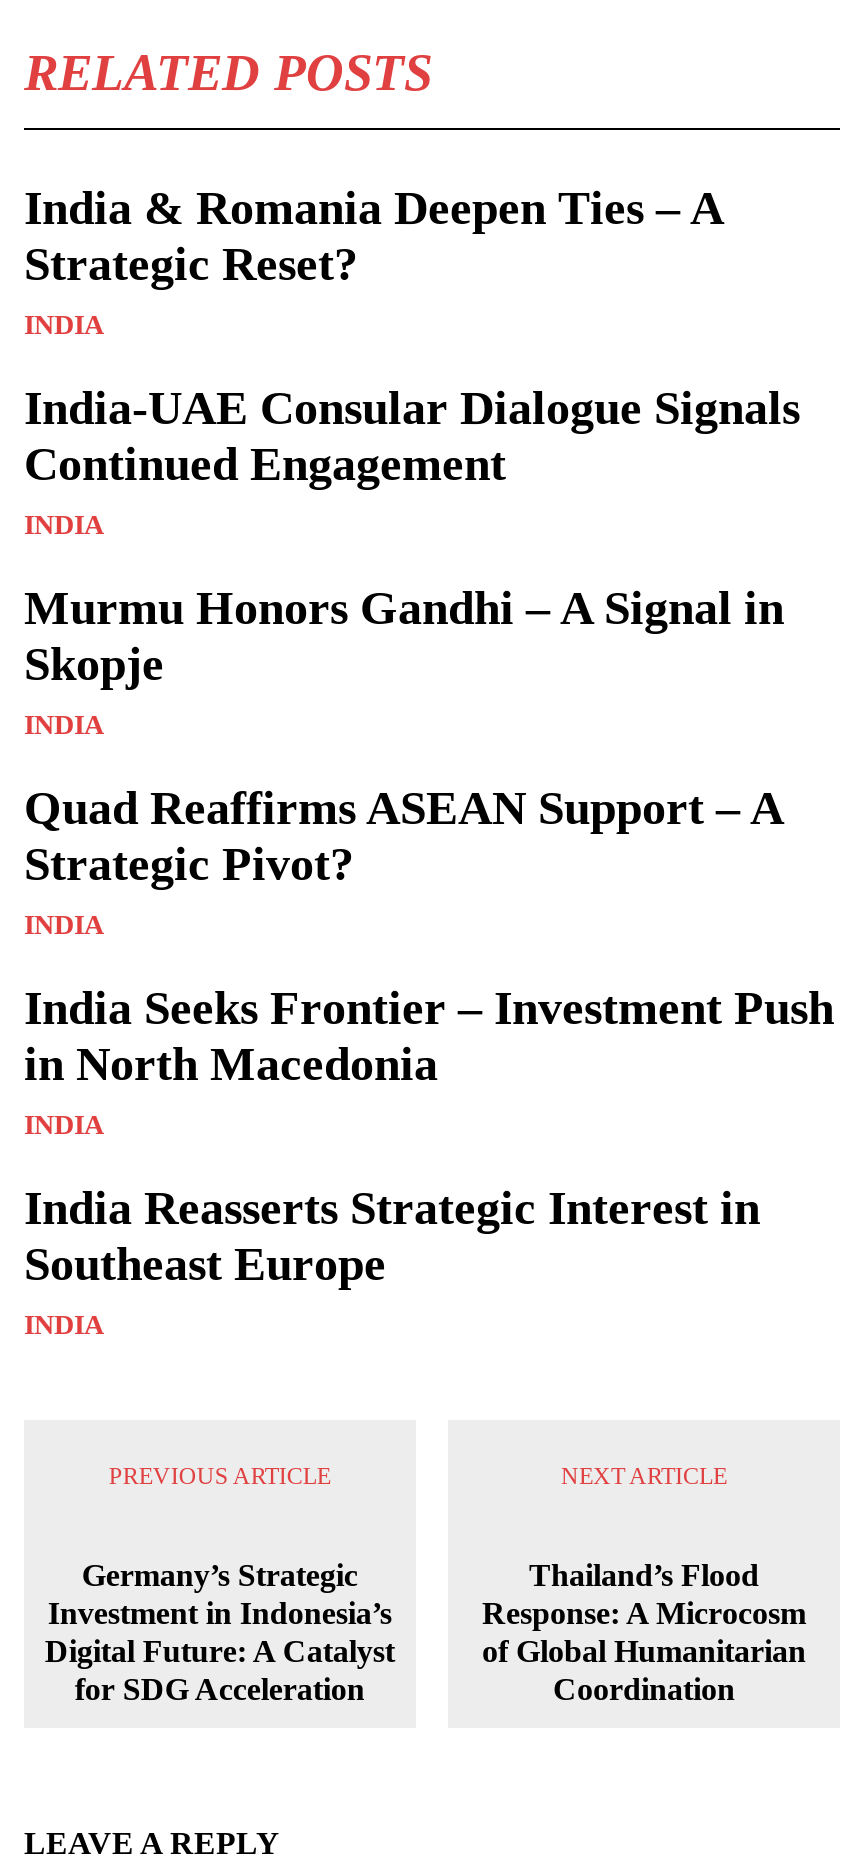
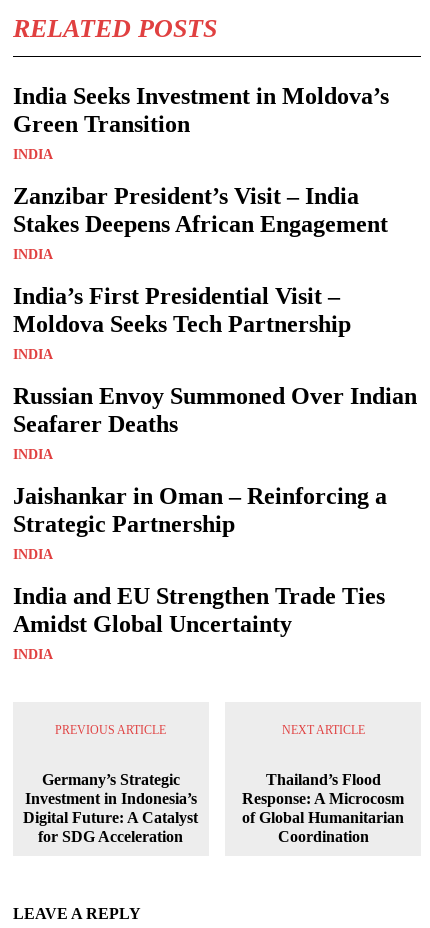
- India & Romania Deepen Ties – A
- Strategic Reset?
+ India Seeks Investment in Moldova’s
+ Green Transition

- India-UAE Consular Dialogue Signals
- Continued Engagement
+ Zanzibar President’s Visit – India
+ Stakes Deepens African Engagement

- Murmu Honors Gandhi – A Signal in
- Skopje
+ India’s First Presidential Visit –
+ Moldova Seeks Tech Partnership

- Quad Reaffirms ASEAN Support – A
- Strategic Pivot?
+ Russian Envoy Summoned Over Indian
+ Seafarer Deaths

- India Seeks Frontier – Investment Push
- in North Macedonia
+ Jaishankar in Oman – Reinforcing a
+ Strategic Partnership

- India Reasserts Strategic Interest in
- Southeast Europe
+ India and EU Strengthen Trade Ties
+ Amidst Global Uncertainty
